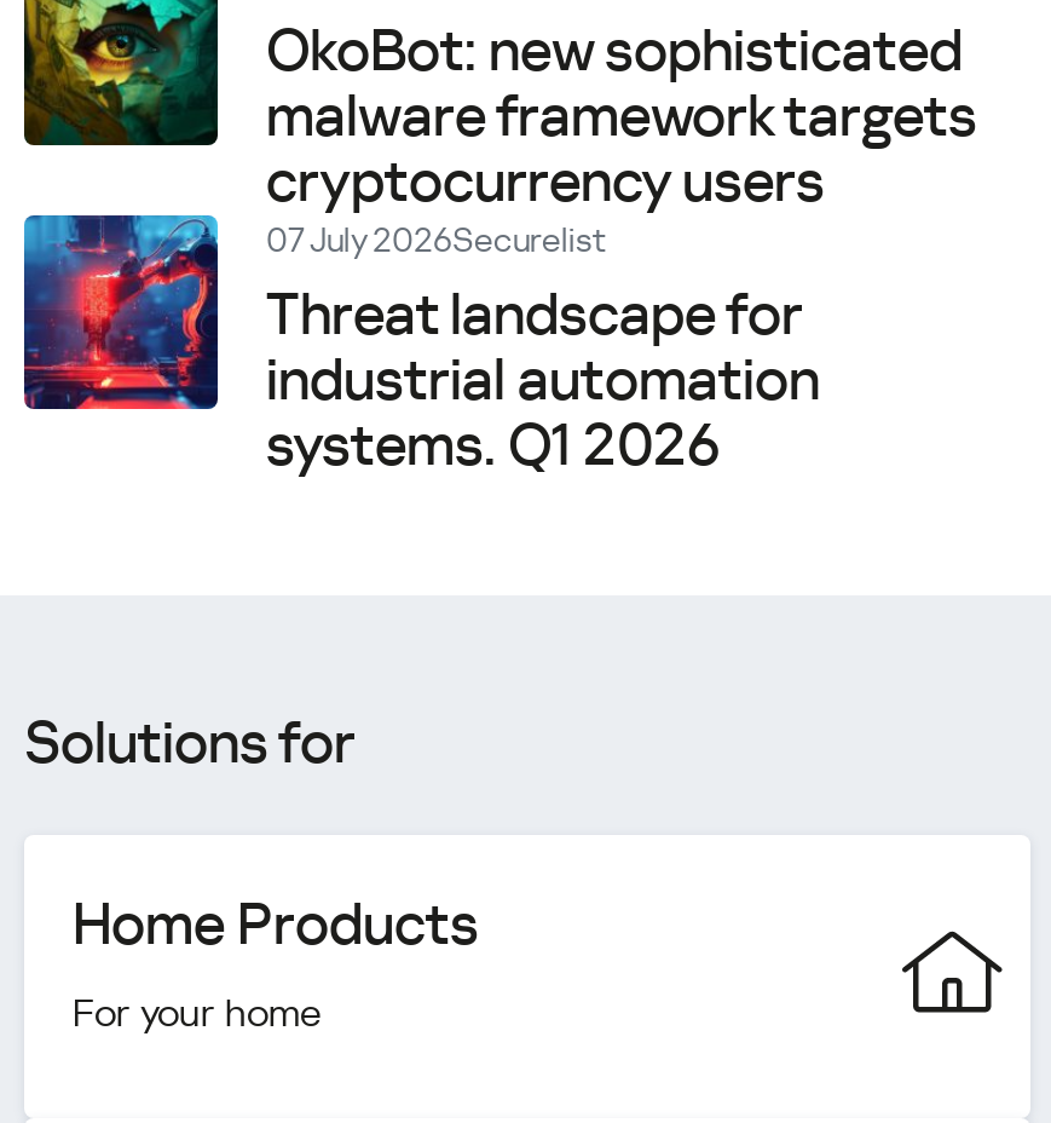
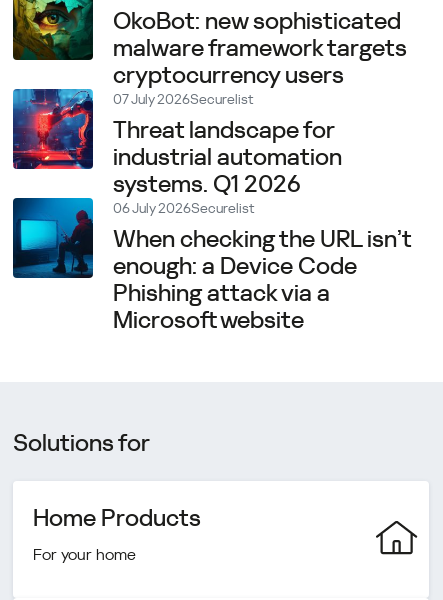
+ [image]
+ 06 July 2026Securelist
+ When checking the URL isn’t
+ enough: a Device Code
+ Phishing attack via a
+ Microsoft website
